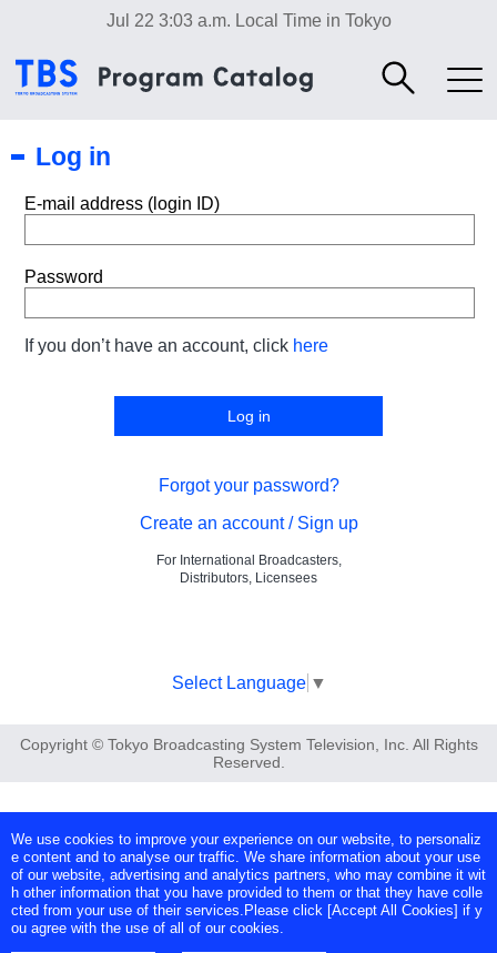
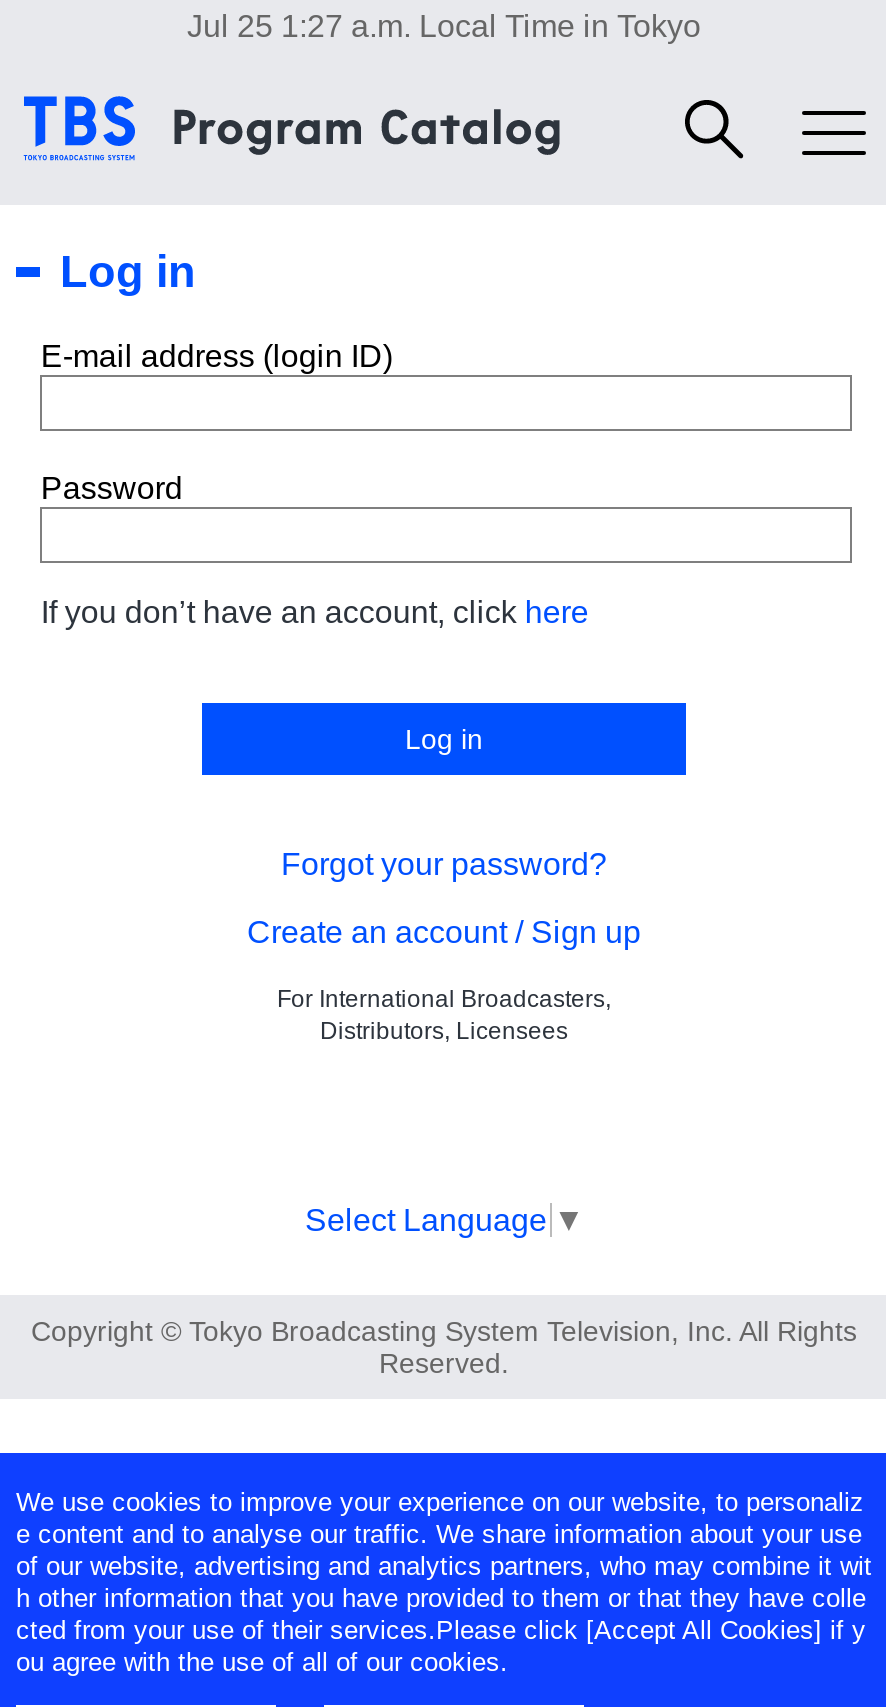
- Jul 22 3:03 a.m. Local Time in Tokyo
+ Jul 25 1:27 a.m. Local Time in Tokyo
